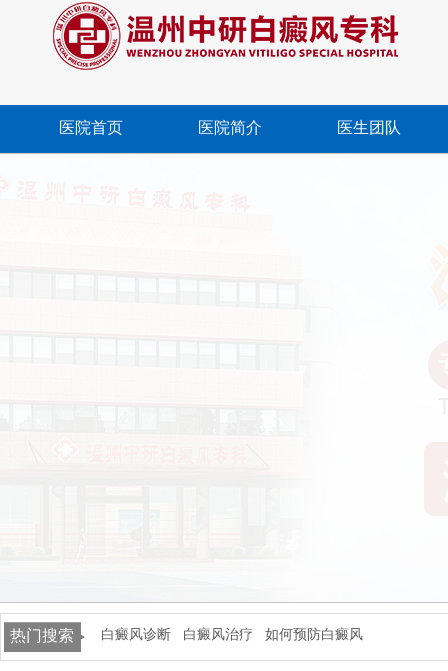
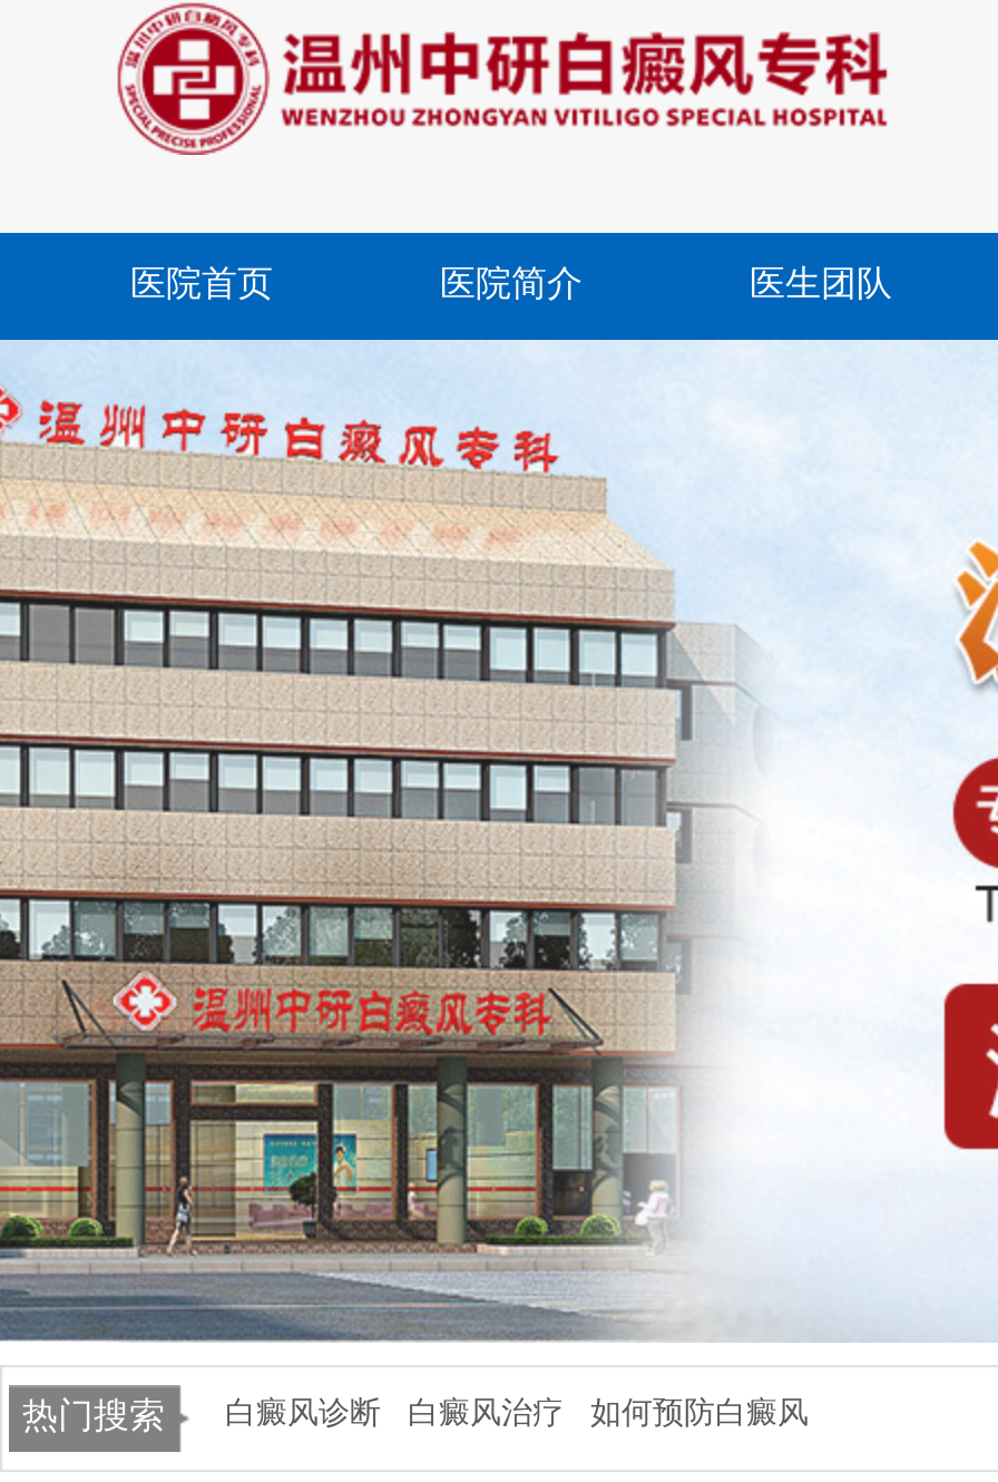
+ [image]
